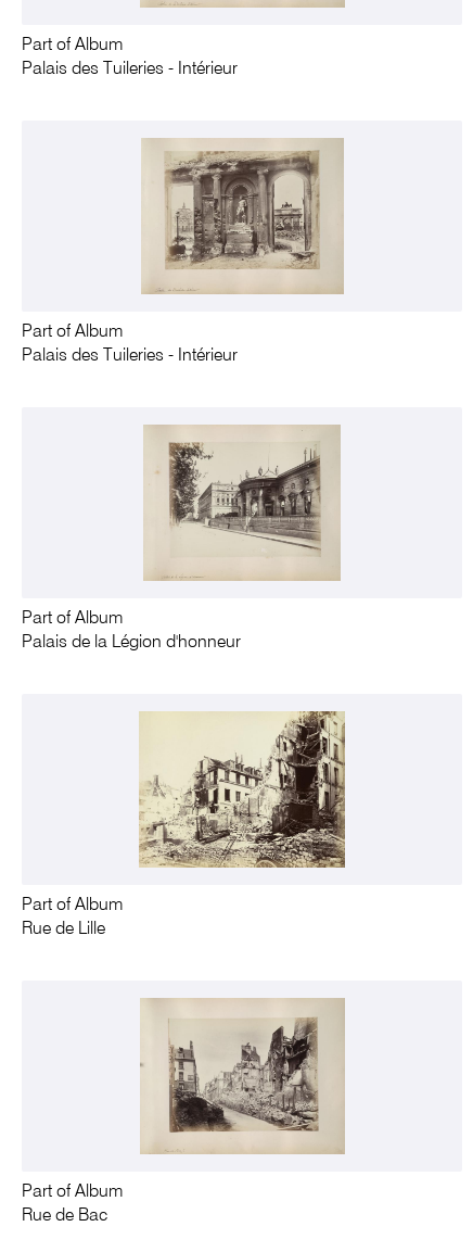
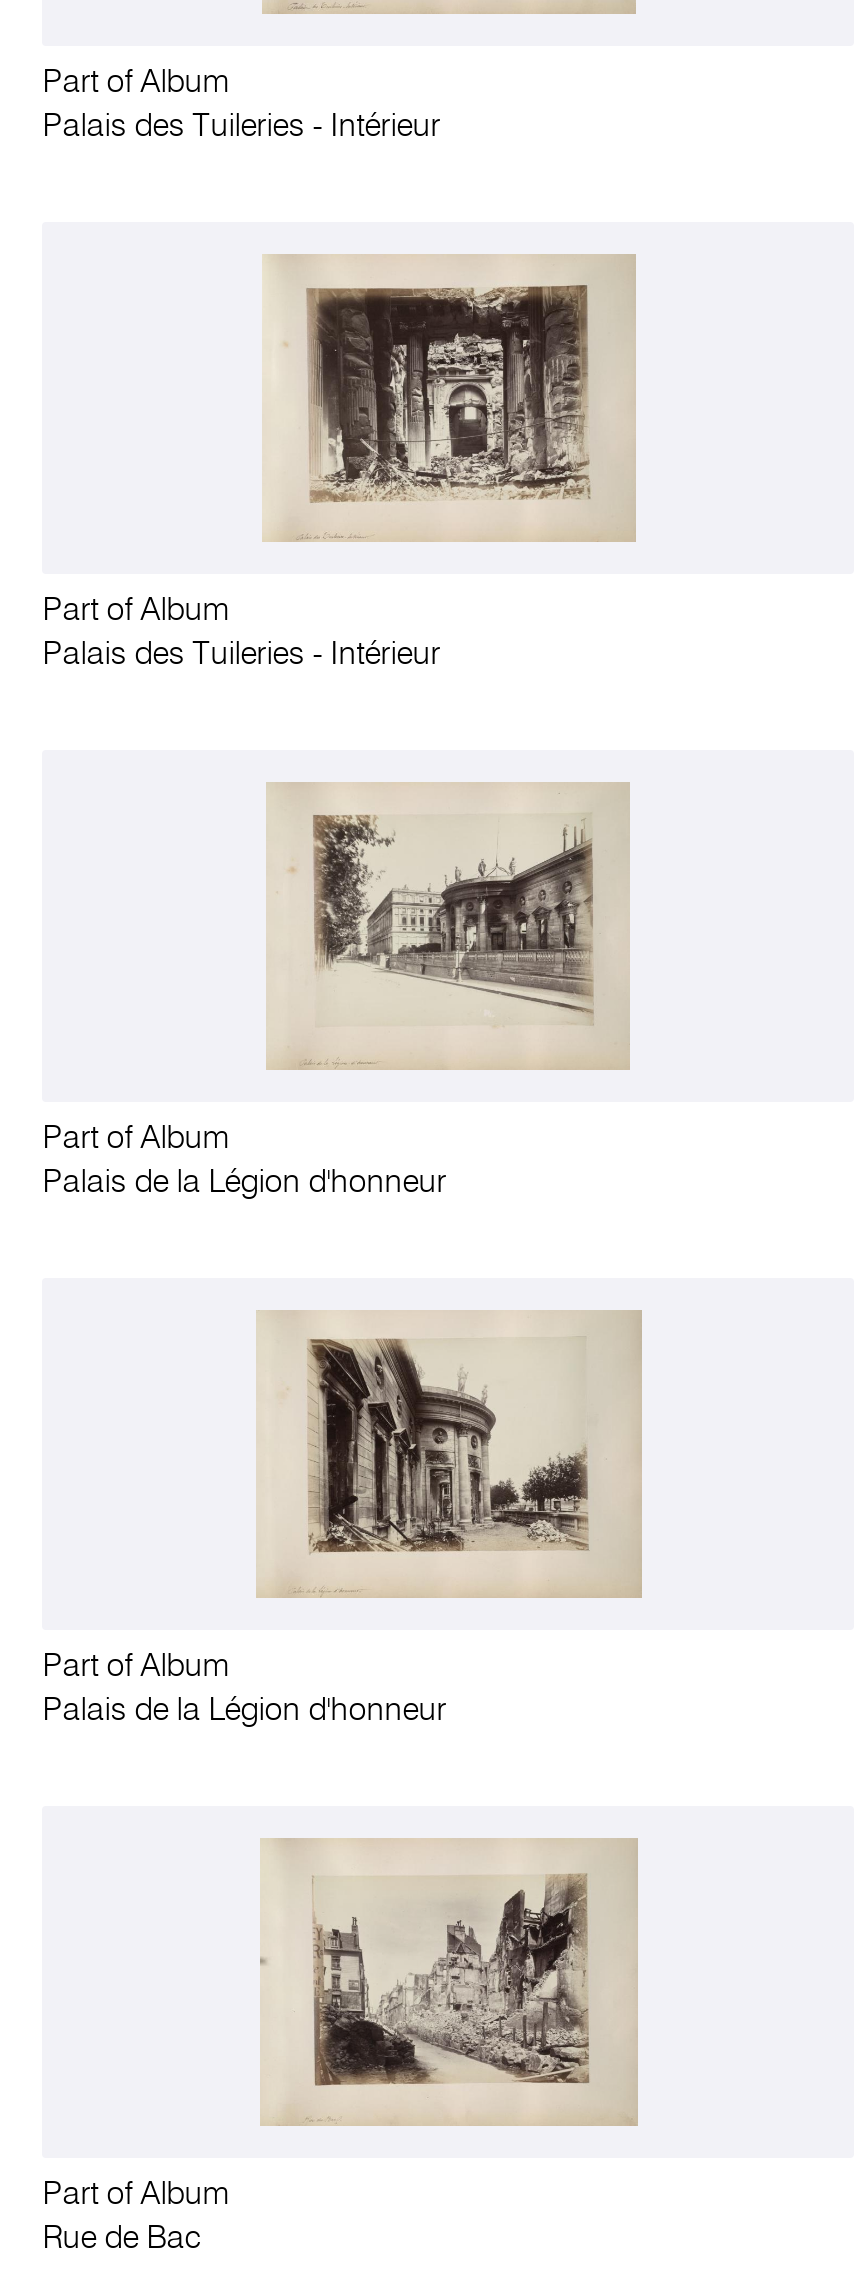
- [image]
+ [image]

- [image]
+ [image]

- Rue de Lille
+ Palais de la Légion d'honneur
